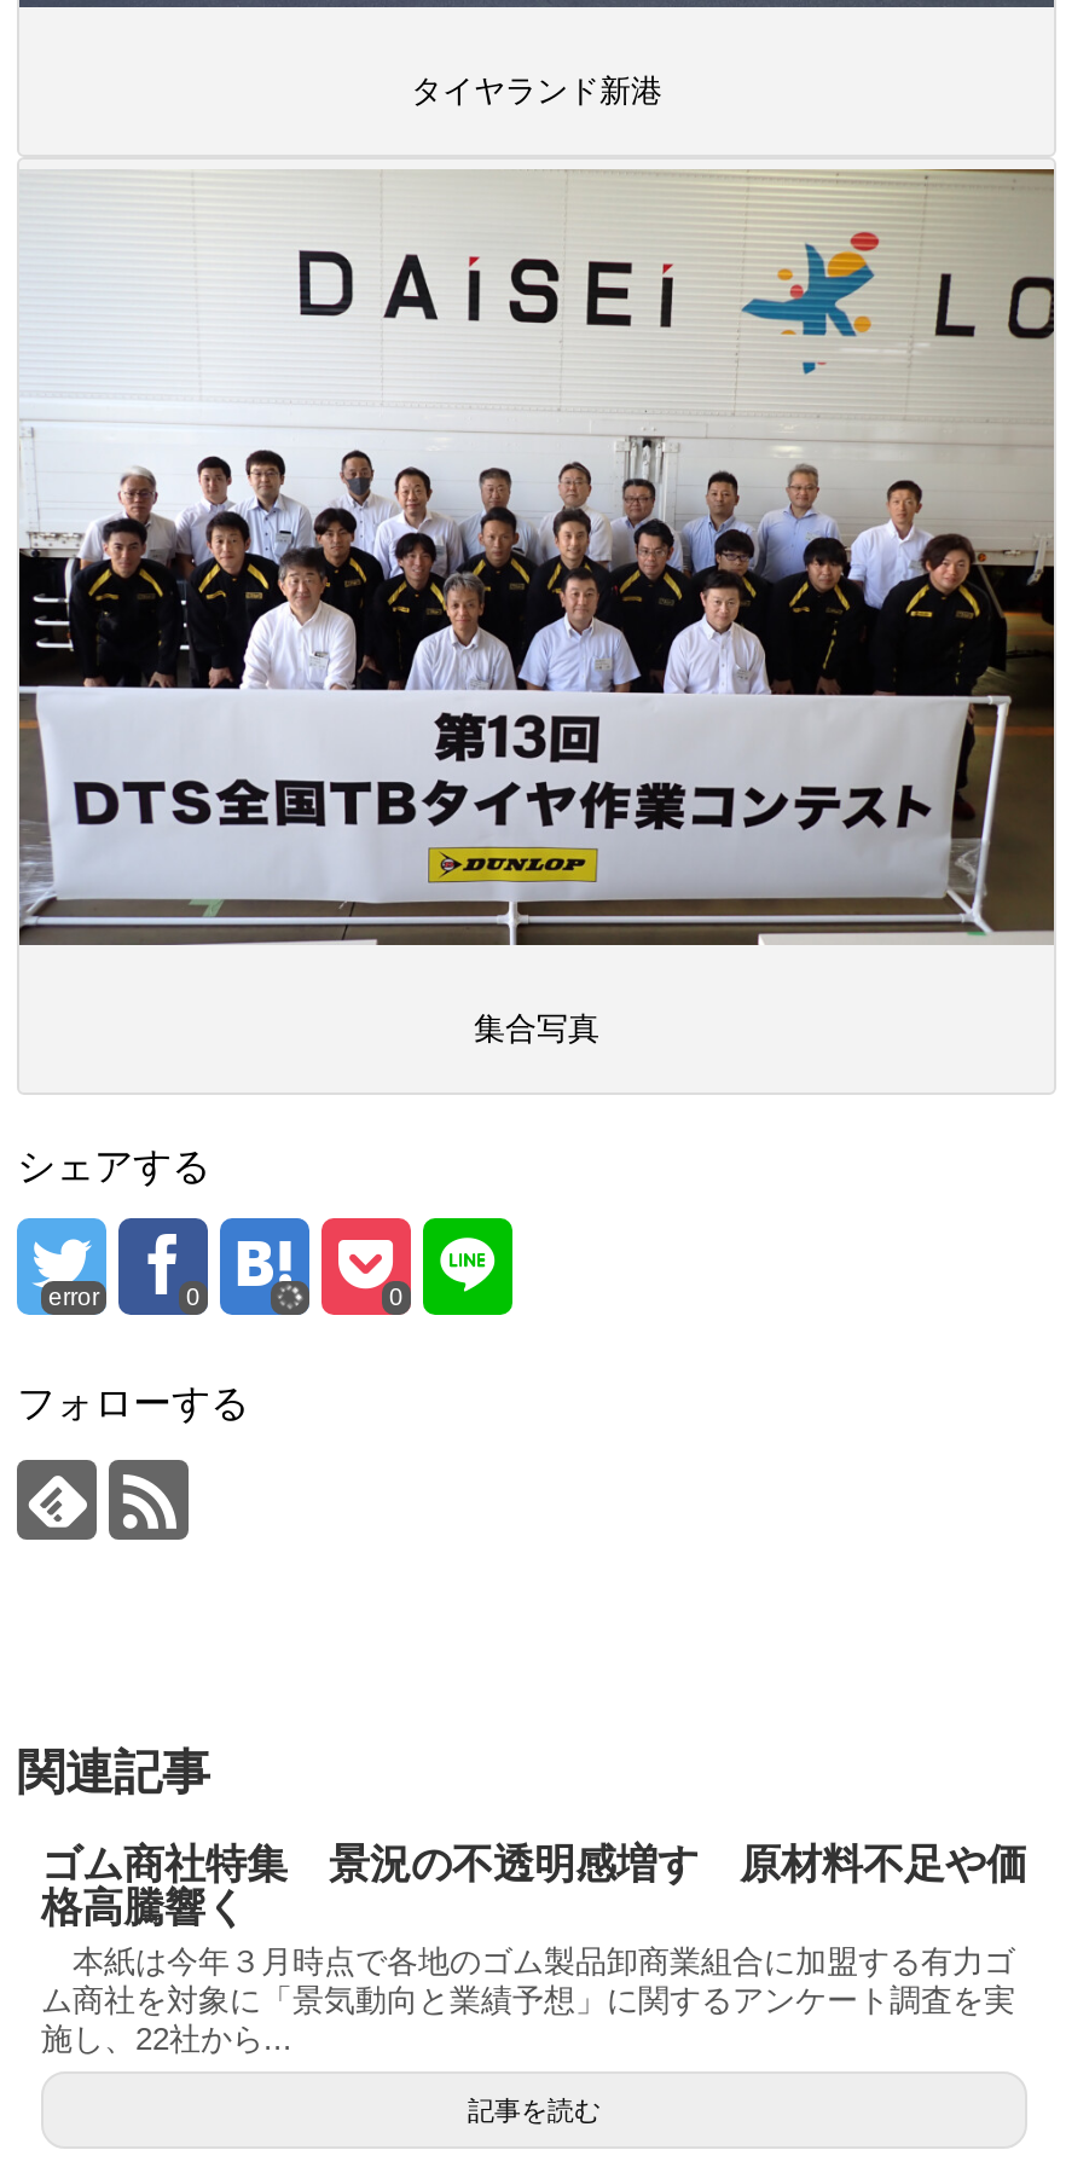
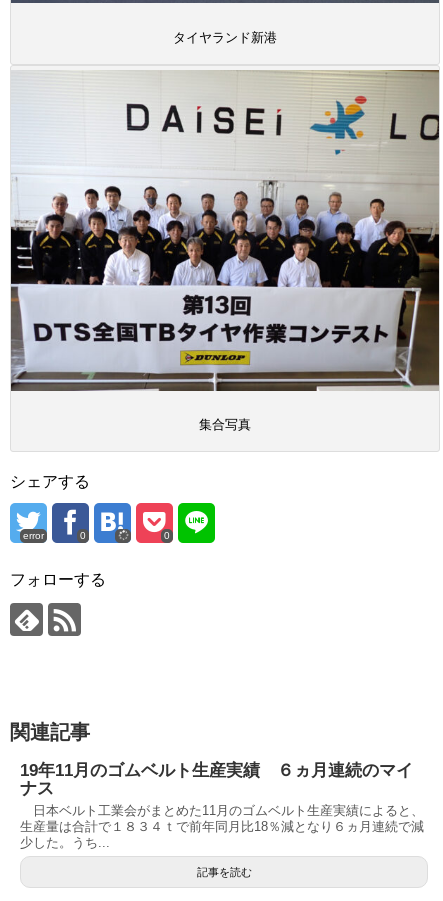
- ゴム商社特集 景況の不透明感増す 原材料不足や価
- 格高騰響く
- 本紙は今年３月時点で各地のゴム製品卸商業組合に加盟する有力ゴ
- ム商社を対象に「景気動向と業績予想」に関するアンケート調査を実
- 施し、22社から...
+ 19年11月のゴムベルト生産実績 ６ヵ月連続のマイ
+ ナス
+ 日本ベルト工業会がまとめた11月のゴムベルト生産実績によると、
+ 生産量は合計で１８３４ｔで前年同月比18％減となり６ヵ月連続で減
+ 少した。うち...
